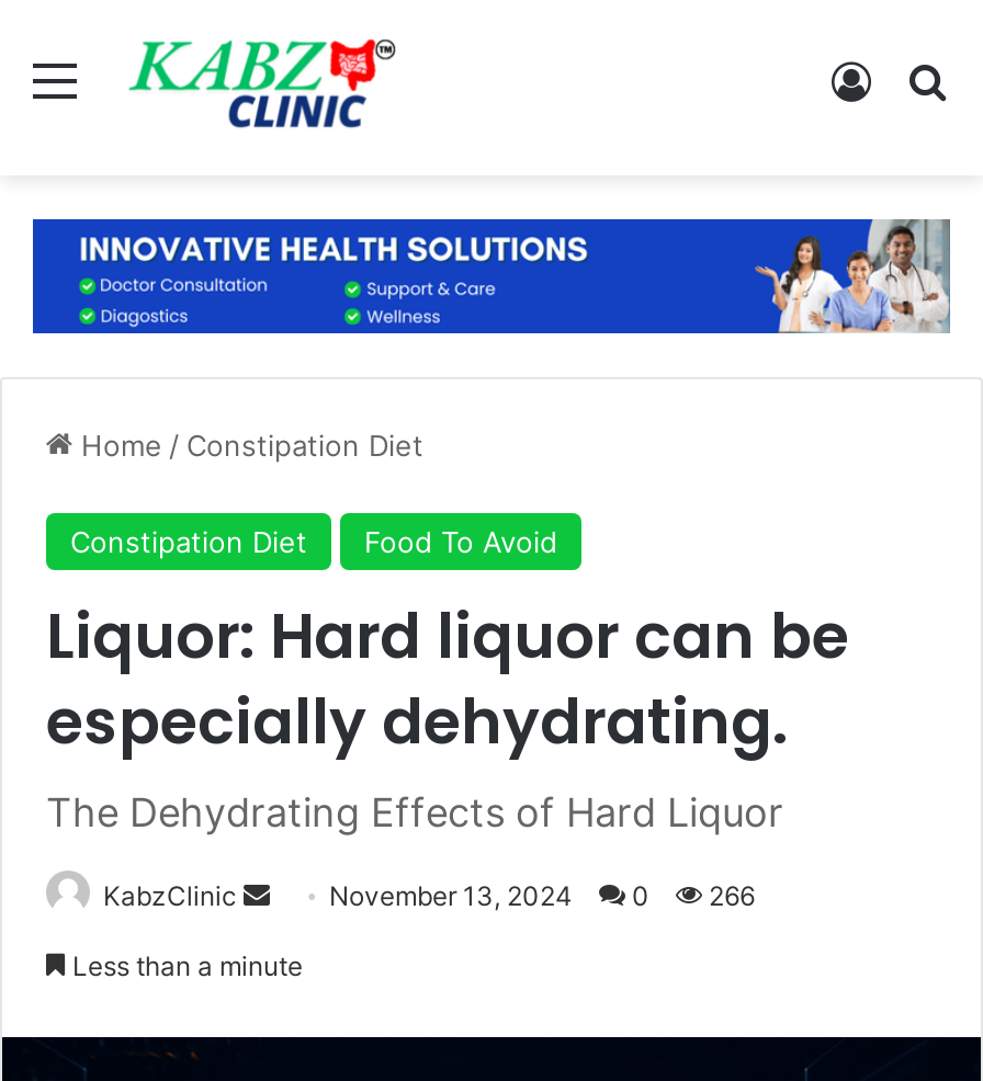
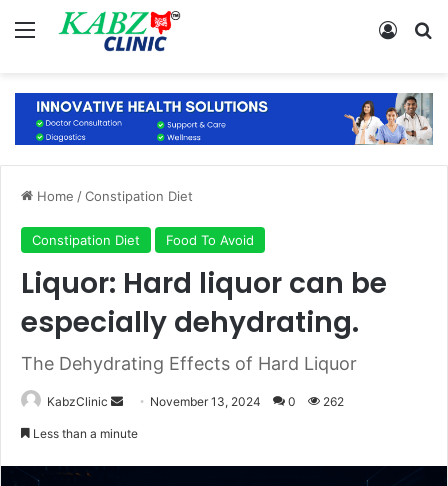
- 266
+ 262
